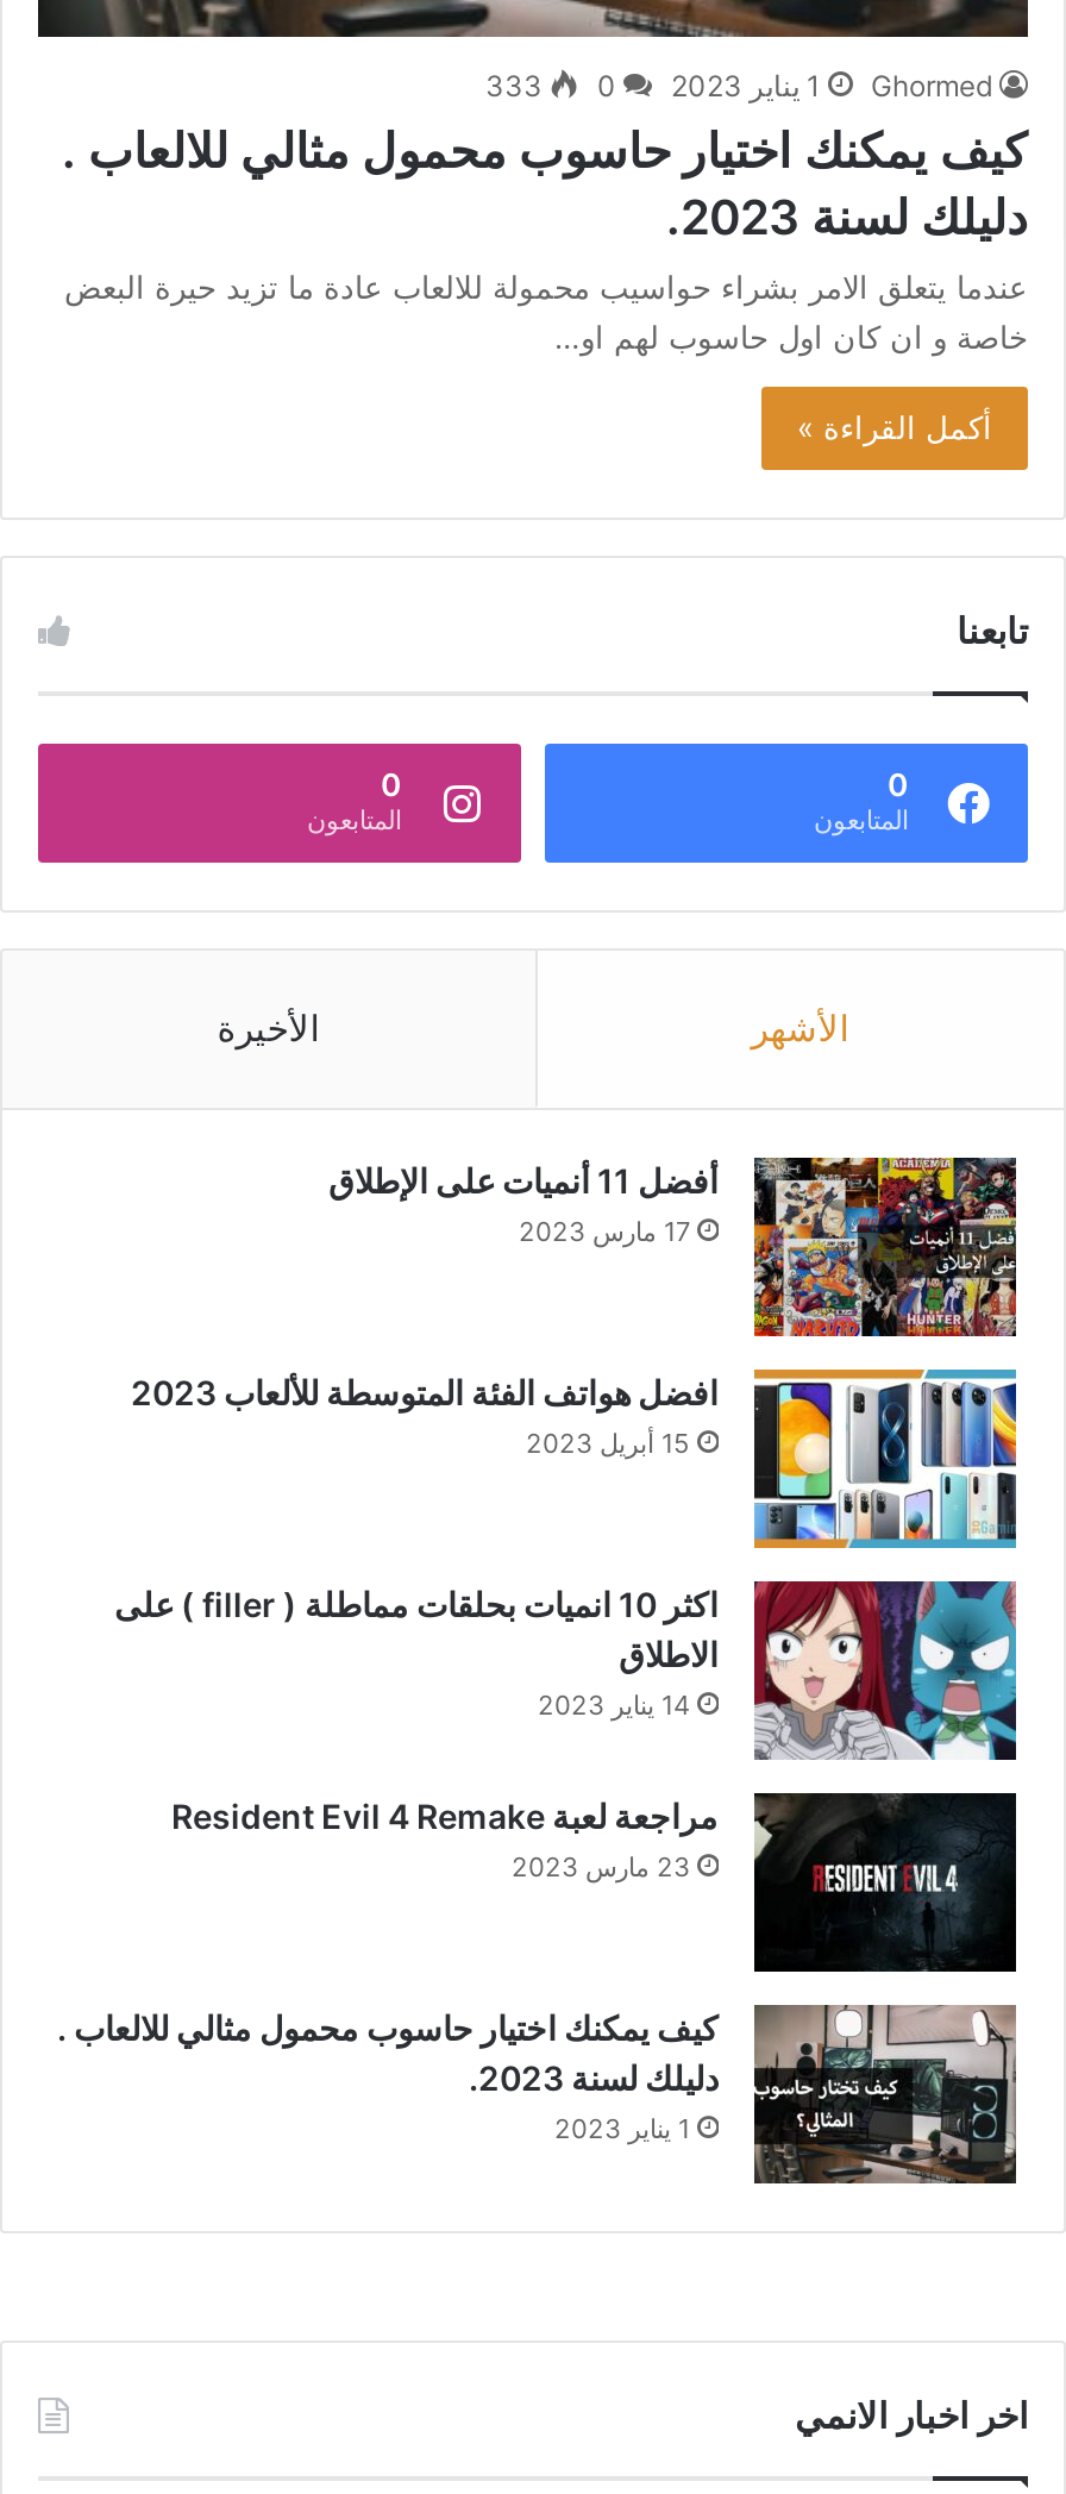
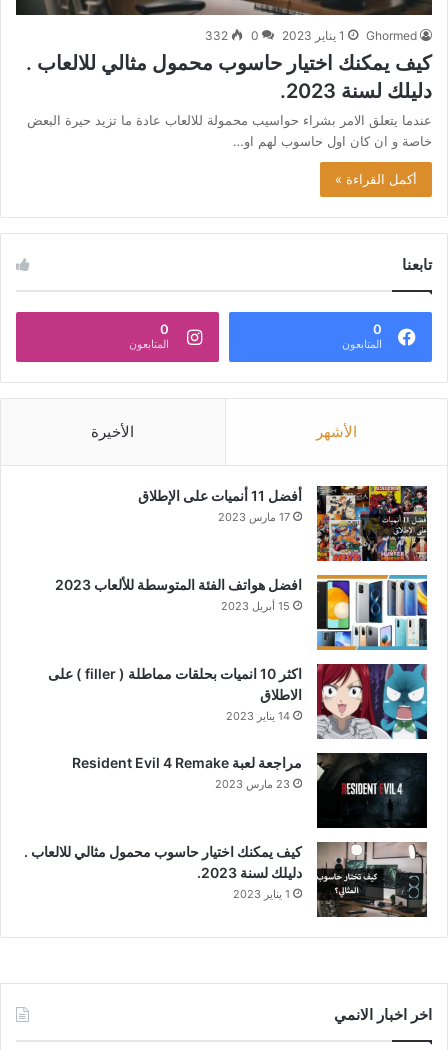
- 333 0
+ 332 0
